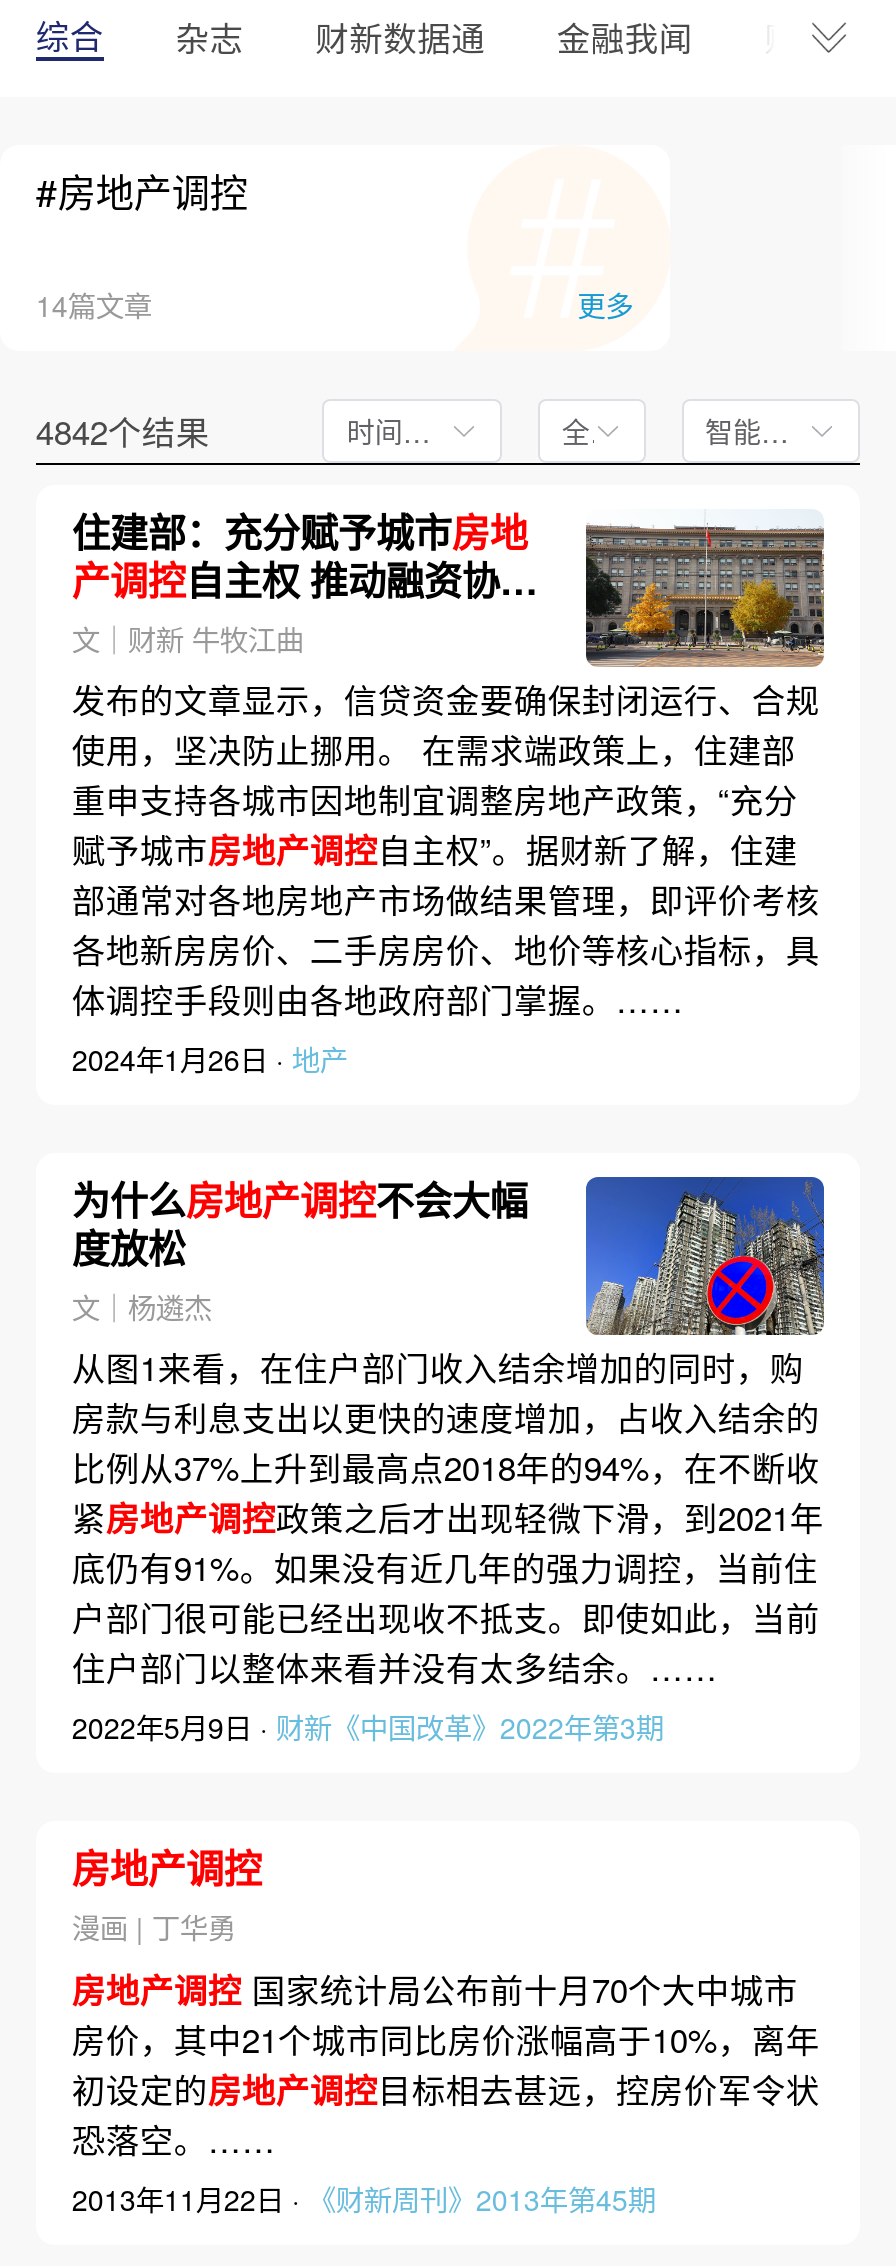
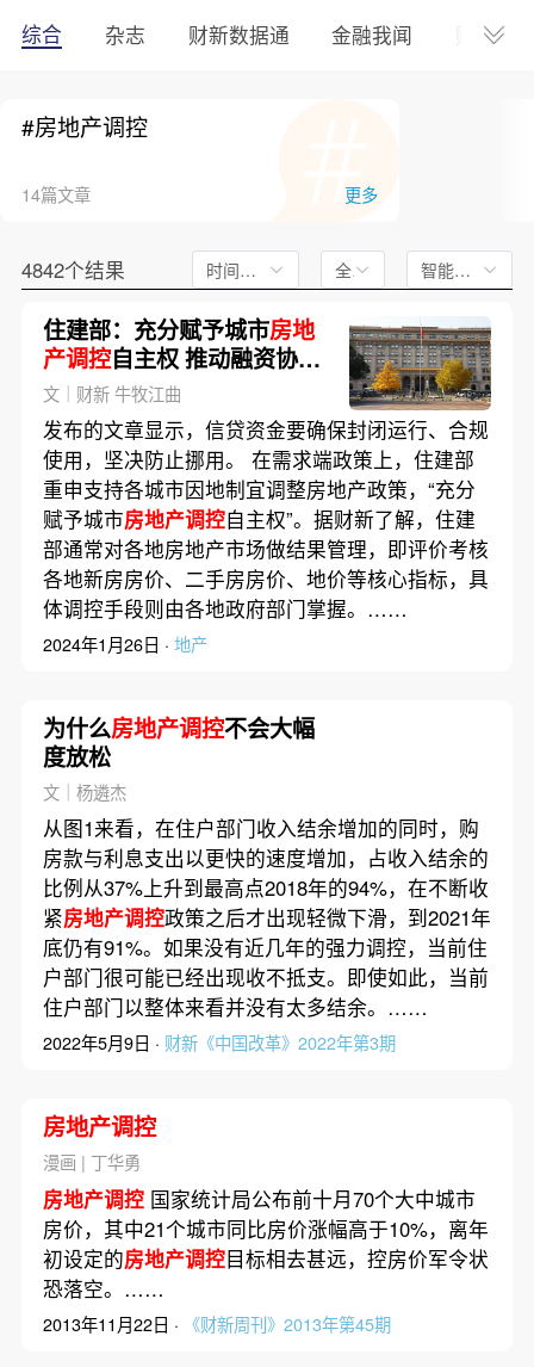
- [image]
